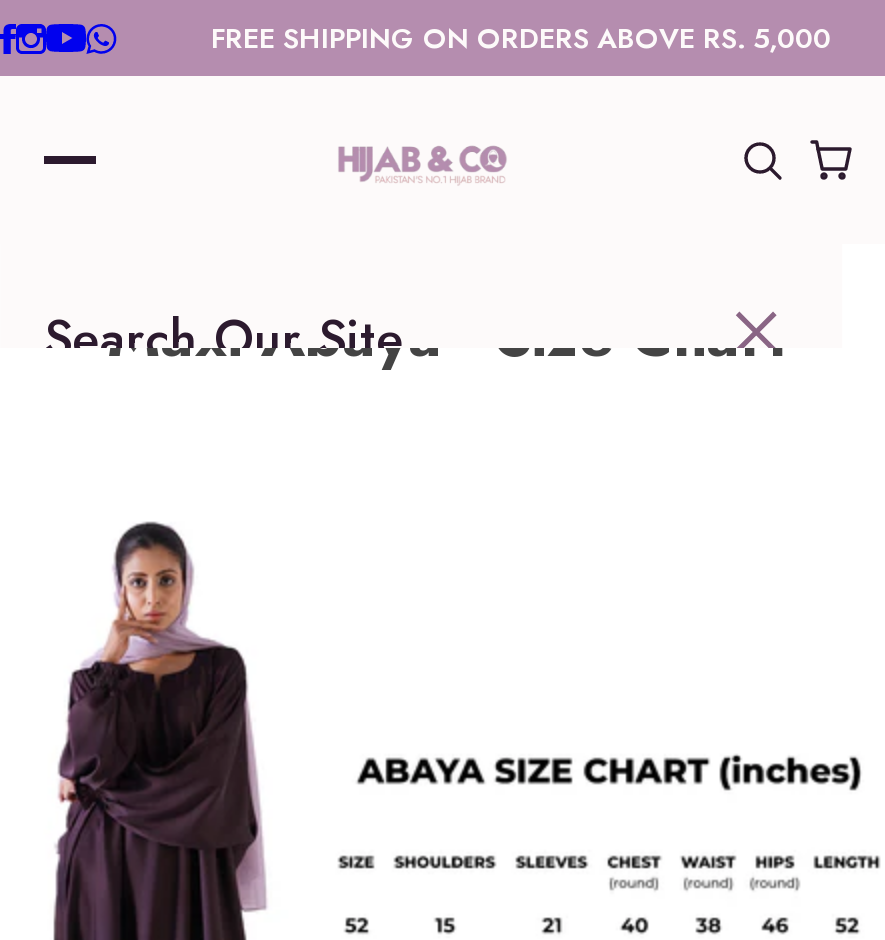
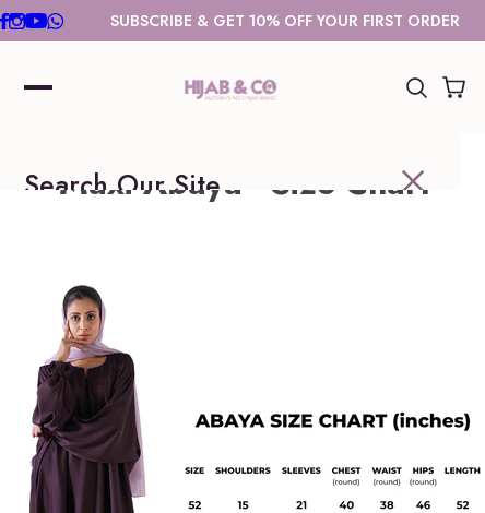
- FREE SHIPPING ON ORDERS ABOVE RS. 5,000
+ SUBSCRIBE & GET 10% OFF YOUR FIRST ORDER
